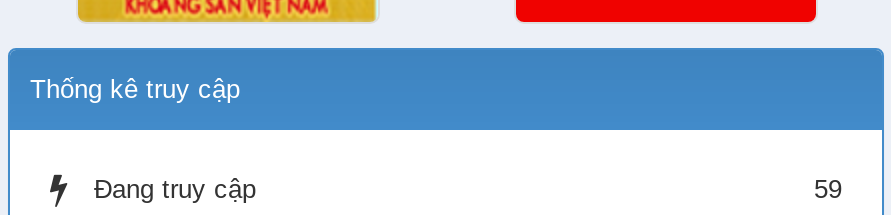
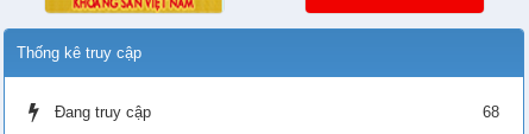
- 59
+ 68
